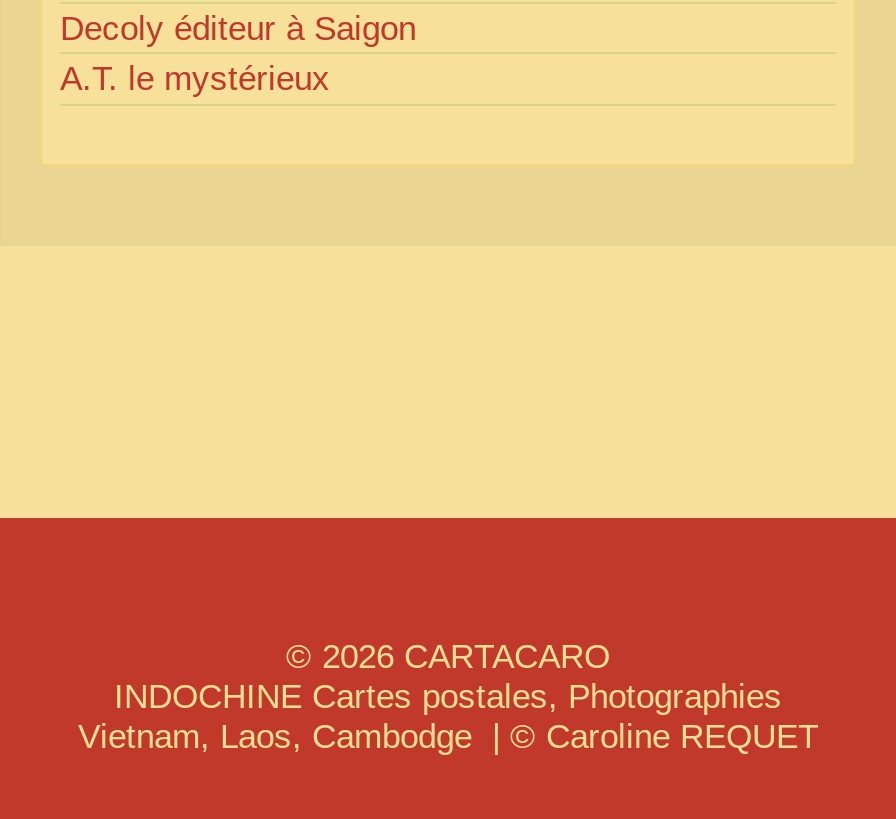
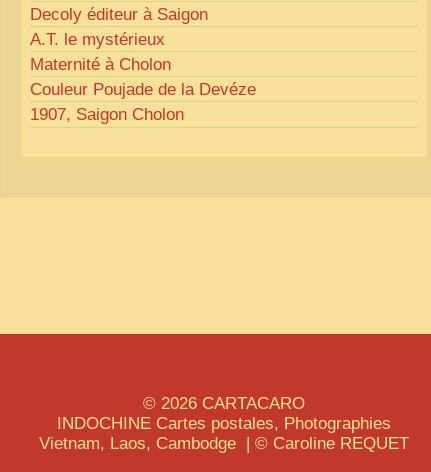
+ Maternité à Cholon
+ Couleur Poujade de la Devéze
+ 1907, Saigon Cholon
